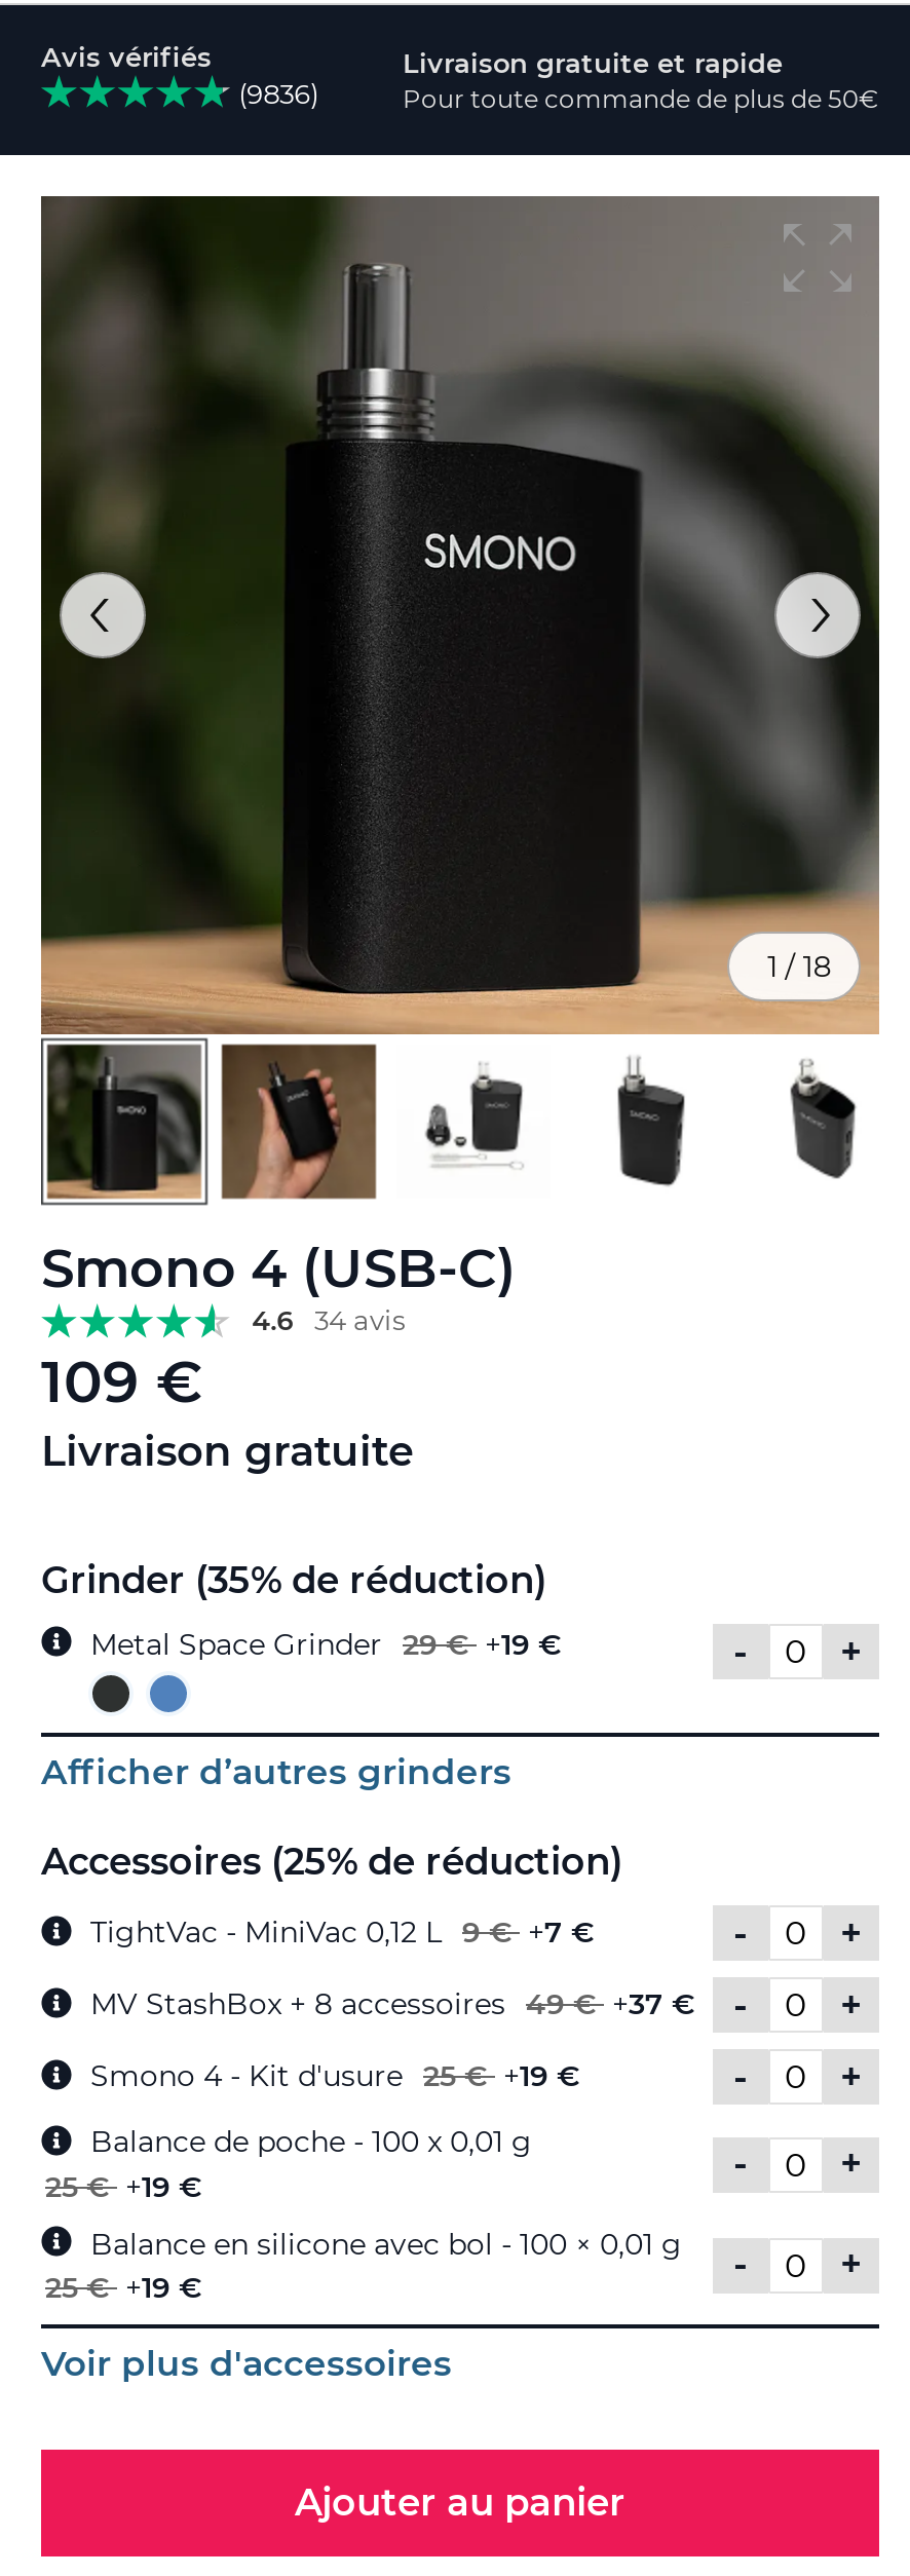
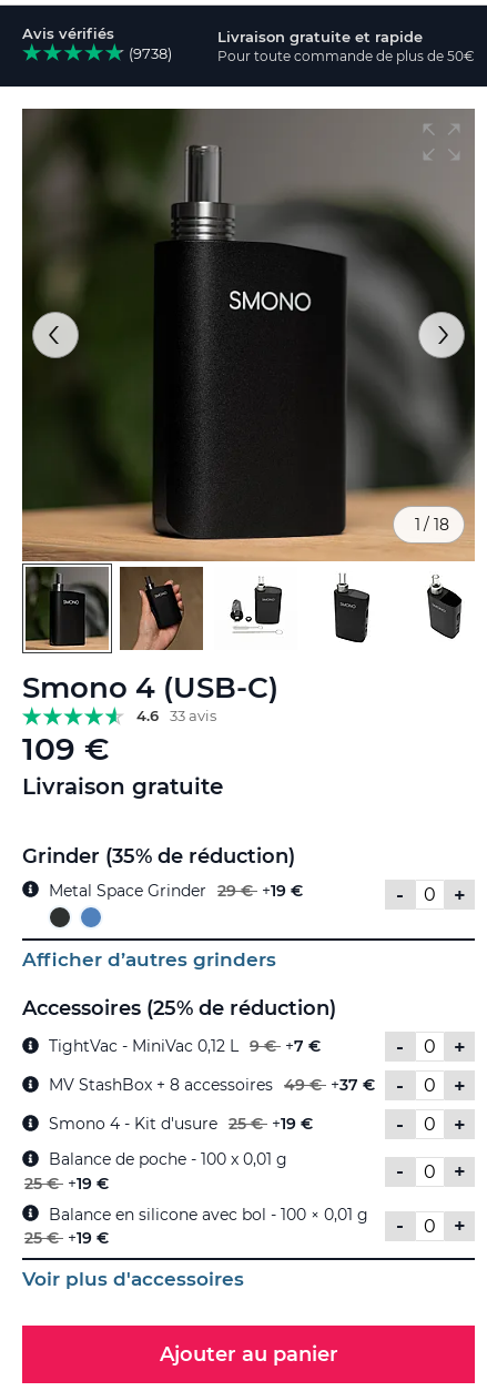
- (9836)
+ (9738)

- 4.6 34 avis
+ 4.6 33 avis
